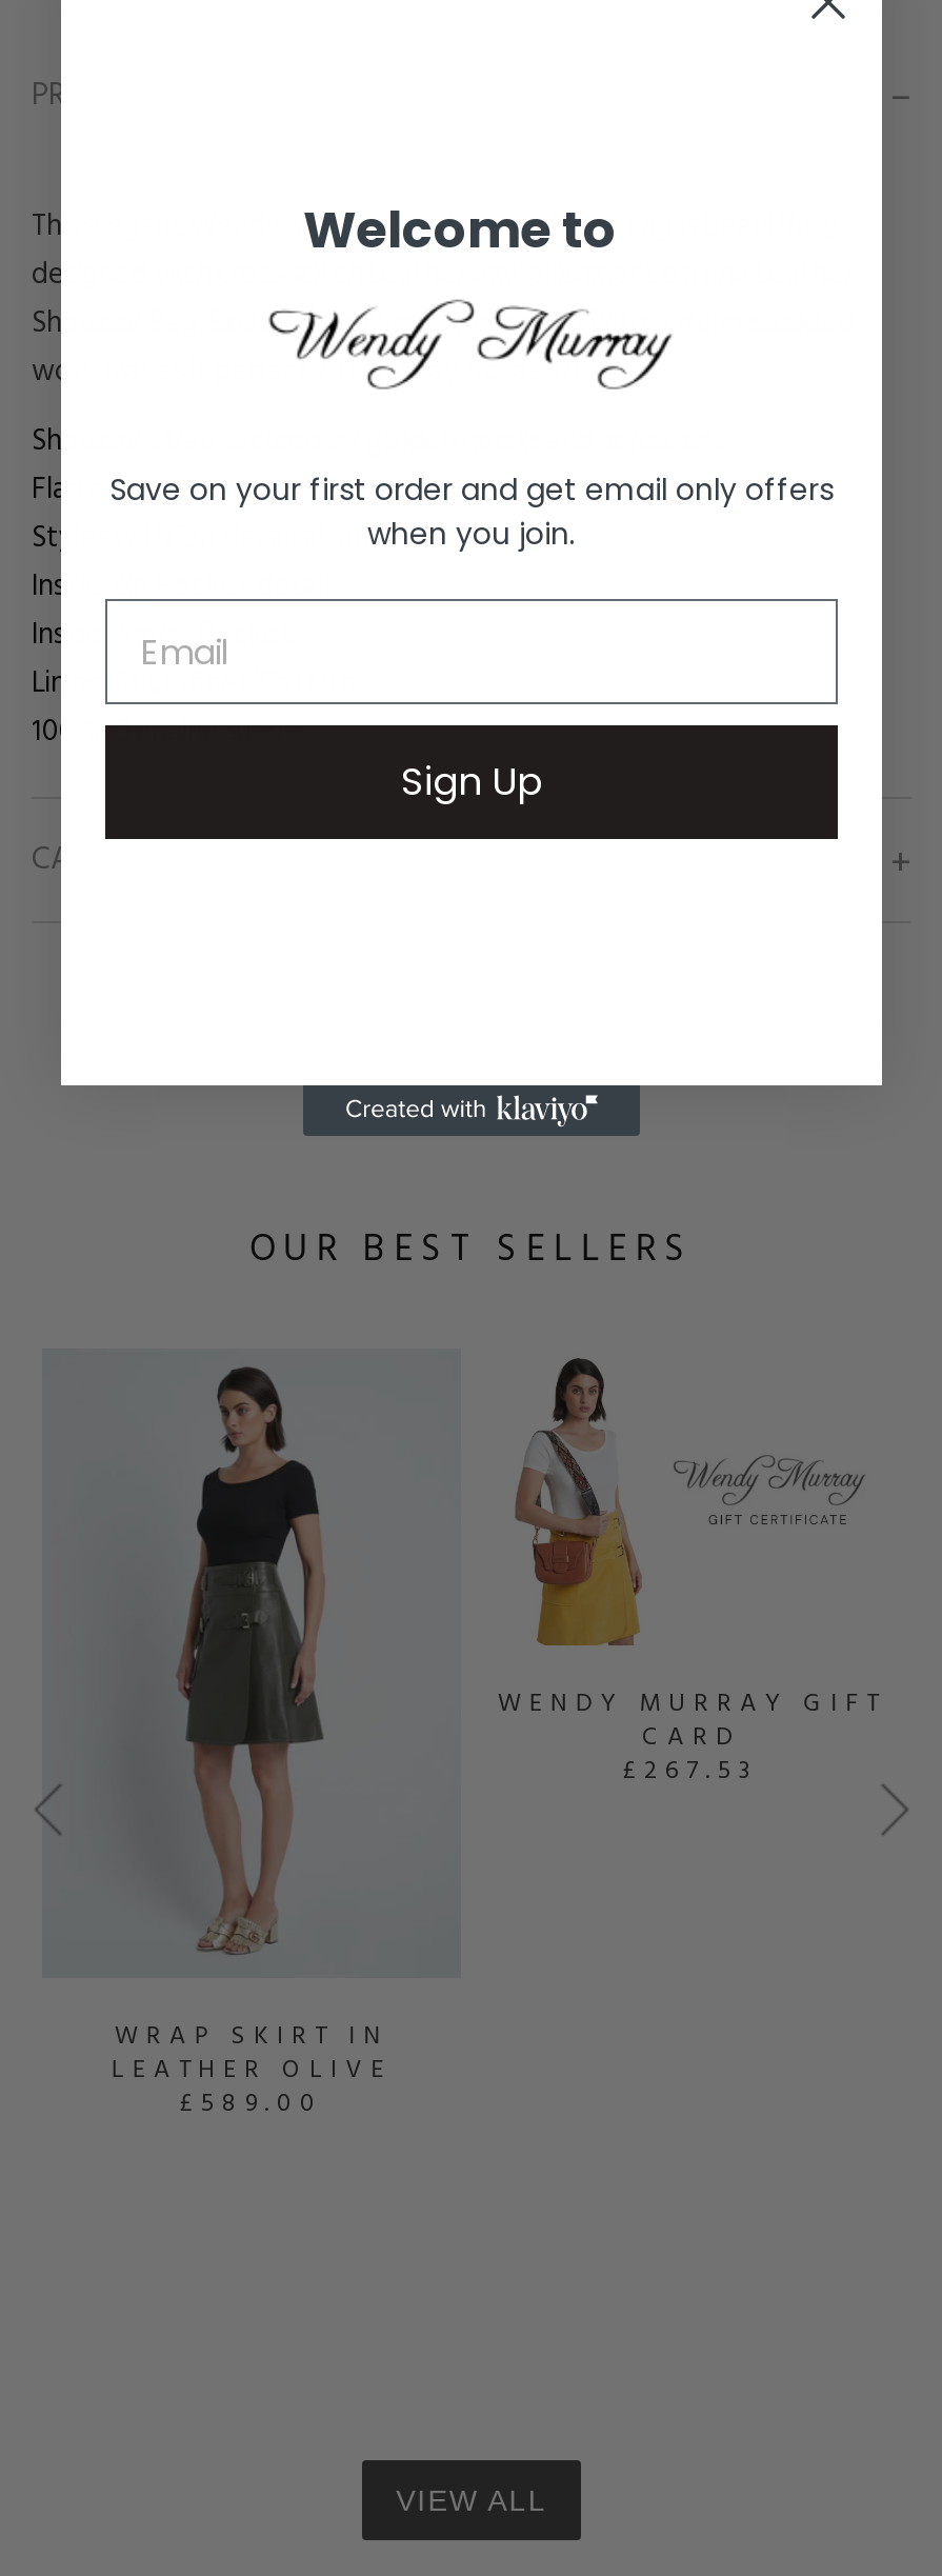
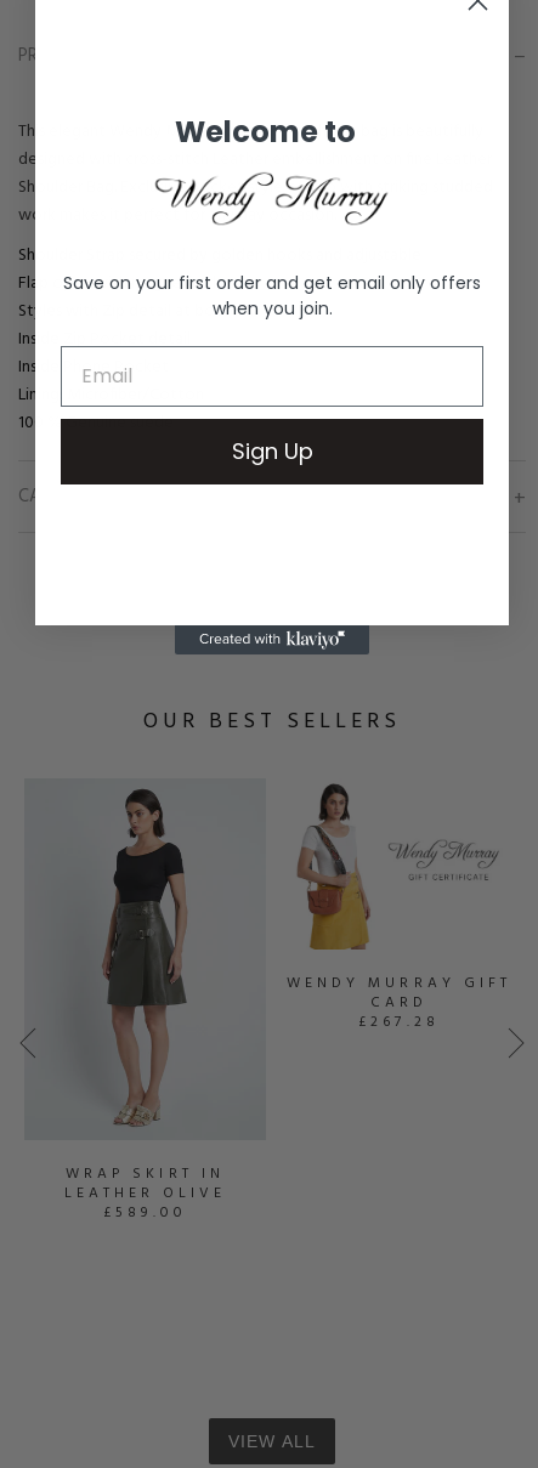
- £267.53
+ £267.28
